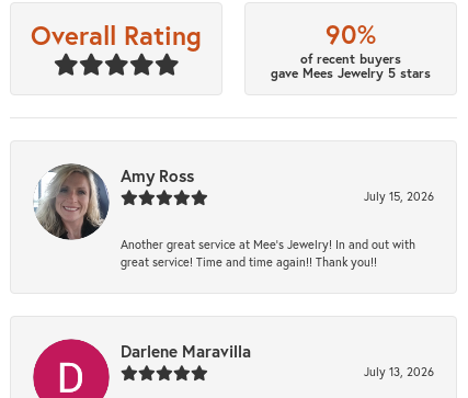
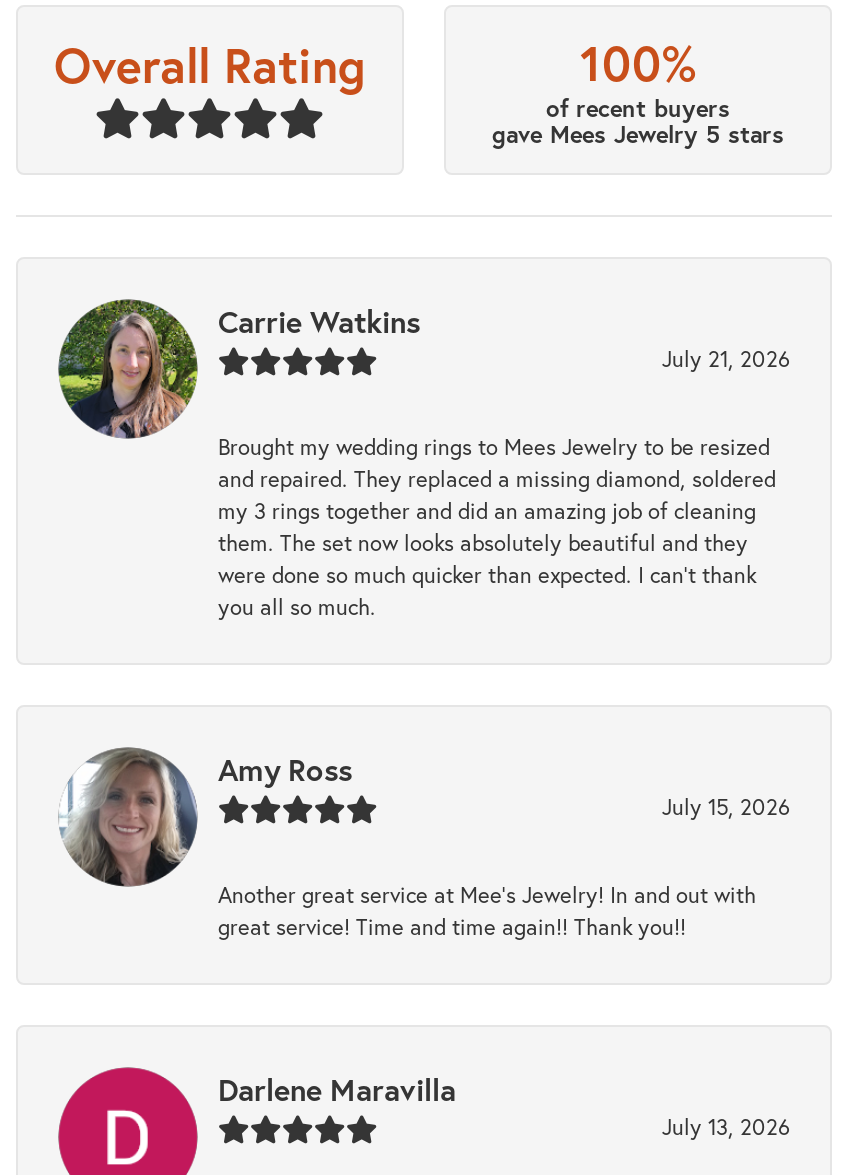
- 90%
+ 100%

+ [image]
+ Carrie Watkins
+ July 21, 2026
+ Brought my wedding rings to Mees Jewelry to be resized
+ and repaired. They replaced a missing diamond, soldered
+ my 3 rings together and did an amazing job of cleaning
+ them. The set now looks absolutely beautiful and they
+ were done so much quicker than expected. I can't thank
+ you all so much.
